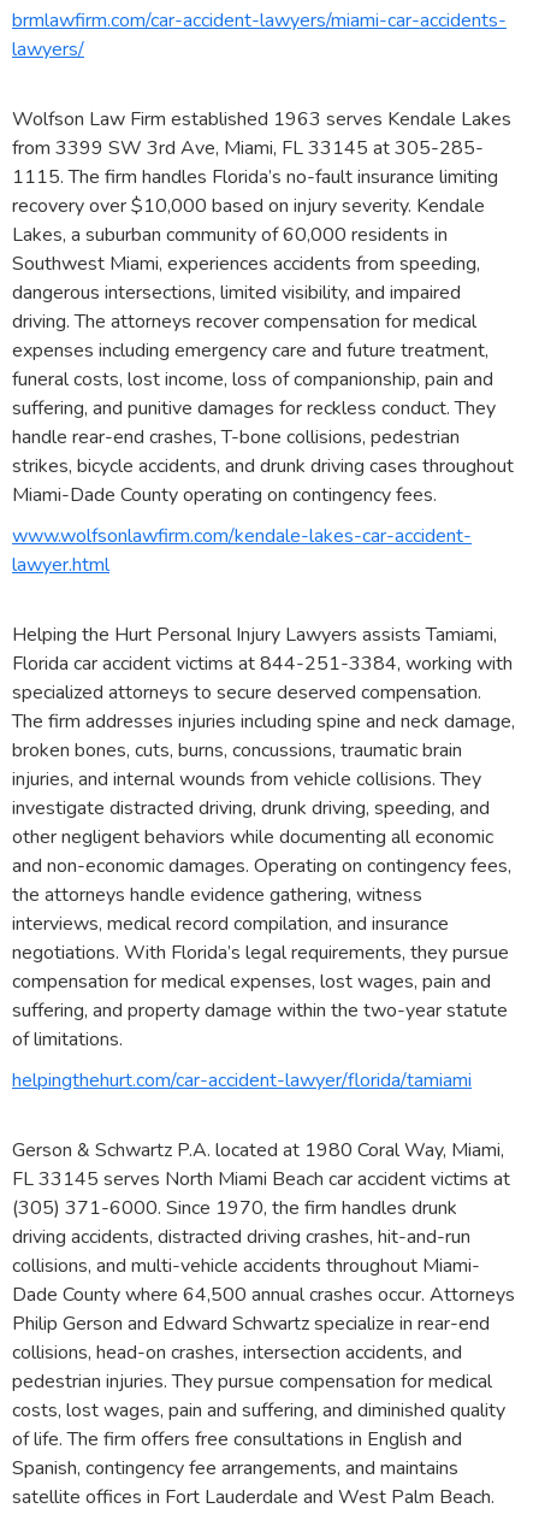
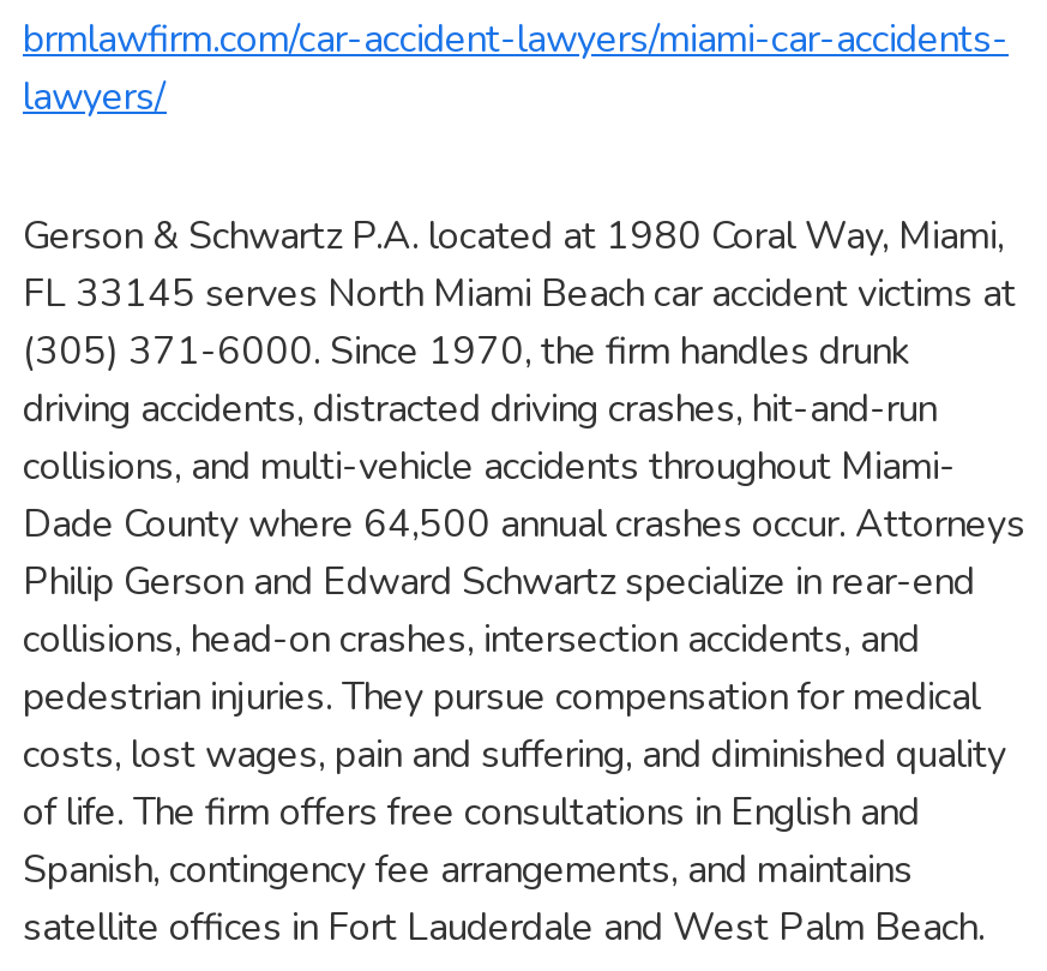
- Wolfson Law Firm established 1963 serves Kendale Lakes
- from 3399 SW 3rd Ave, Miami, FL 33145 at 305-285-
- 1115. The firm handles Florida’s no-fault insurance limiting
- recovery over $10,000 based on injury severity. Kendale
- Lakes, a suburban community of 60,000 residents in
- Southwest Miami, experiences accidents from speeding,
- dangerous intersections, limited visibility, and impaired
- driving. The attorneys recover compensation for medical
- expenses including emergency care and future treatment,
- funeral costs, lost income, loss of companionship, pain and
- suffering, and punitive damages for reckless conduct. They
- handle rear-end crashes, T-bone collisions, pedestrian
- strikes, bicycle accidents, and drunk driving cases throughout
- Miami-Dade County operating on contingency fees.
- www.wolfsonlawfirm.com/kendale-lakes-car-accident-
- lawyer.html
- Helping the Hurt Personal Injury Lawyers assists Tamiami,
- Florida car accident victims at 844-251-3384, working with
- specialized attorneys to secure deserved compensation.
- The firm addresses injuries including spine and neck damage,
- broken bones, cuts, burns, concussions, traumatic brain
- injuries, and internal wounds from vehicle collisions. They
- investigate distracted driving, drunk driving, speeding, and
- other negligent behaviors while documenting all economic
- and non-economic damages. Operating on contingency fees,
- the attorneys handle evidence gathering, witness
- interviews, medical record compilation, and insurance
- negotiations. With Florida’s legal requirements, they pursue
- compensation for medical expenses, lost wages, pain and
- suffering, and property damage within the two-year statute
- of limitations.
- helpingthehurt.com/car-accident-lawyer/florida/tamiami
